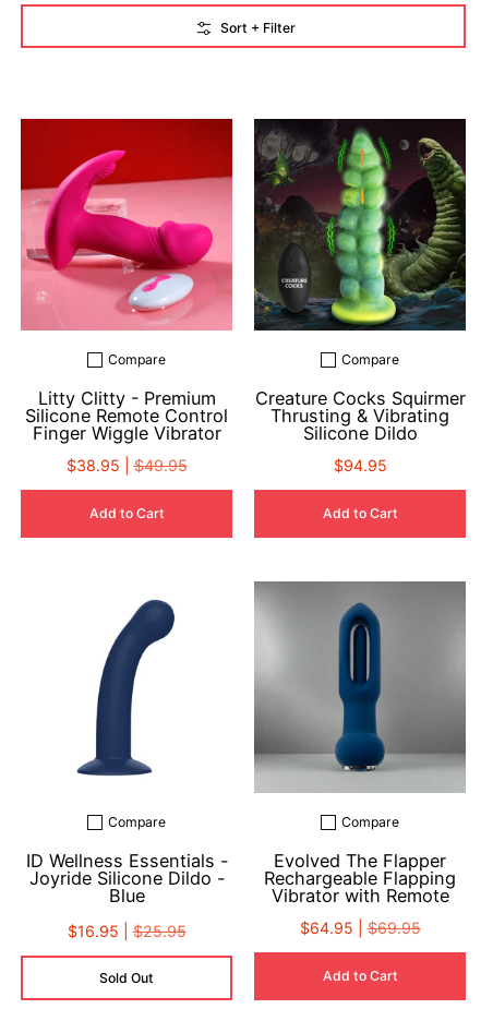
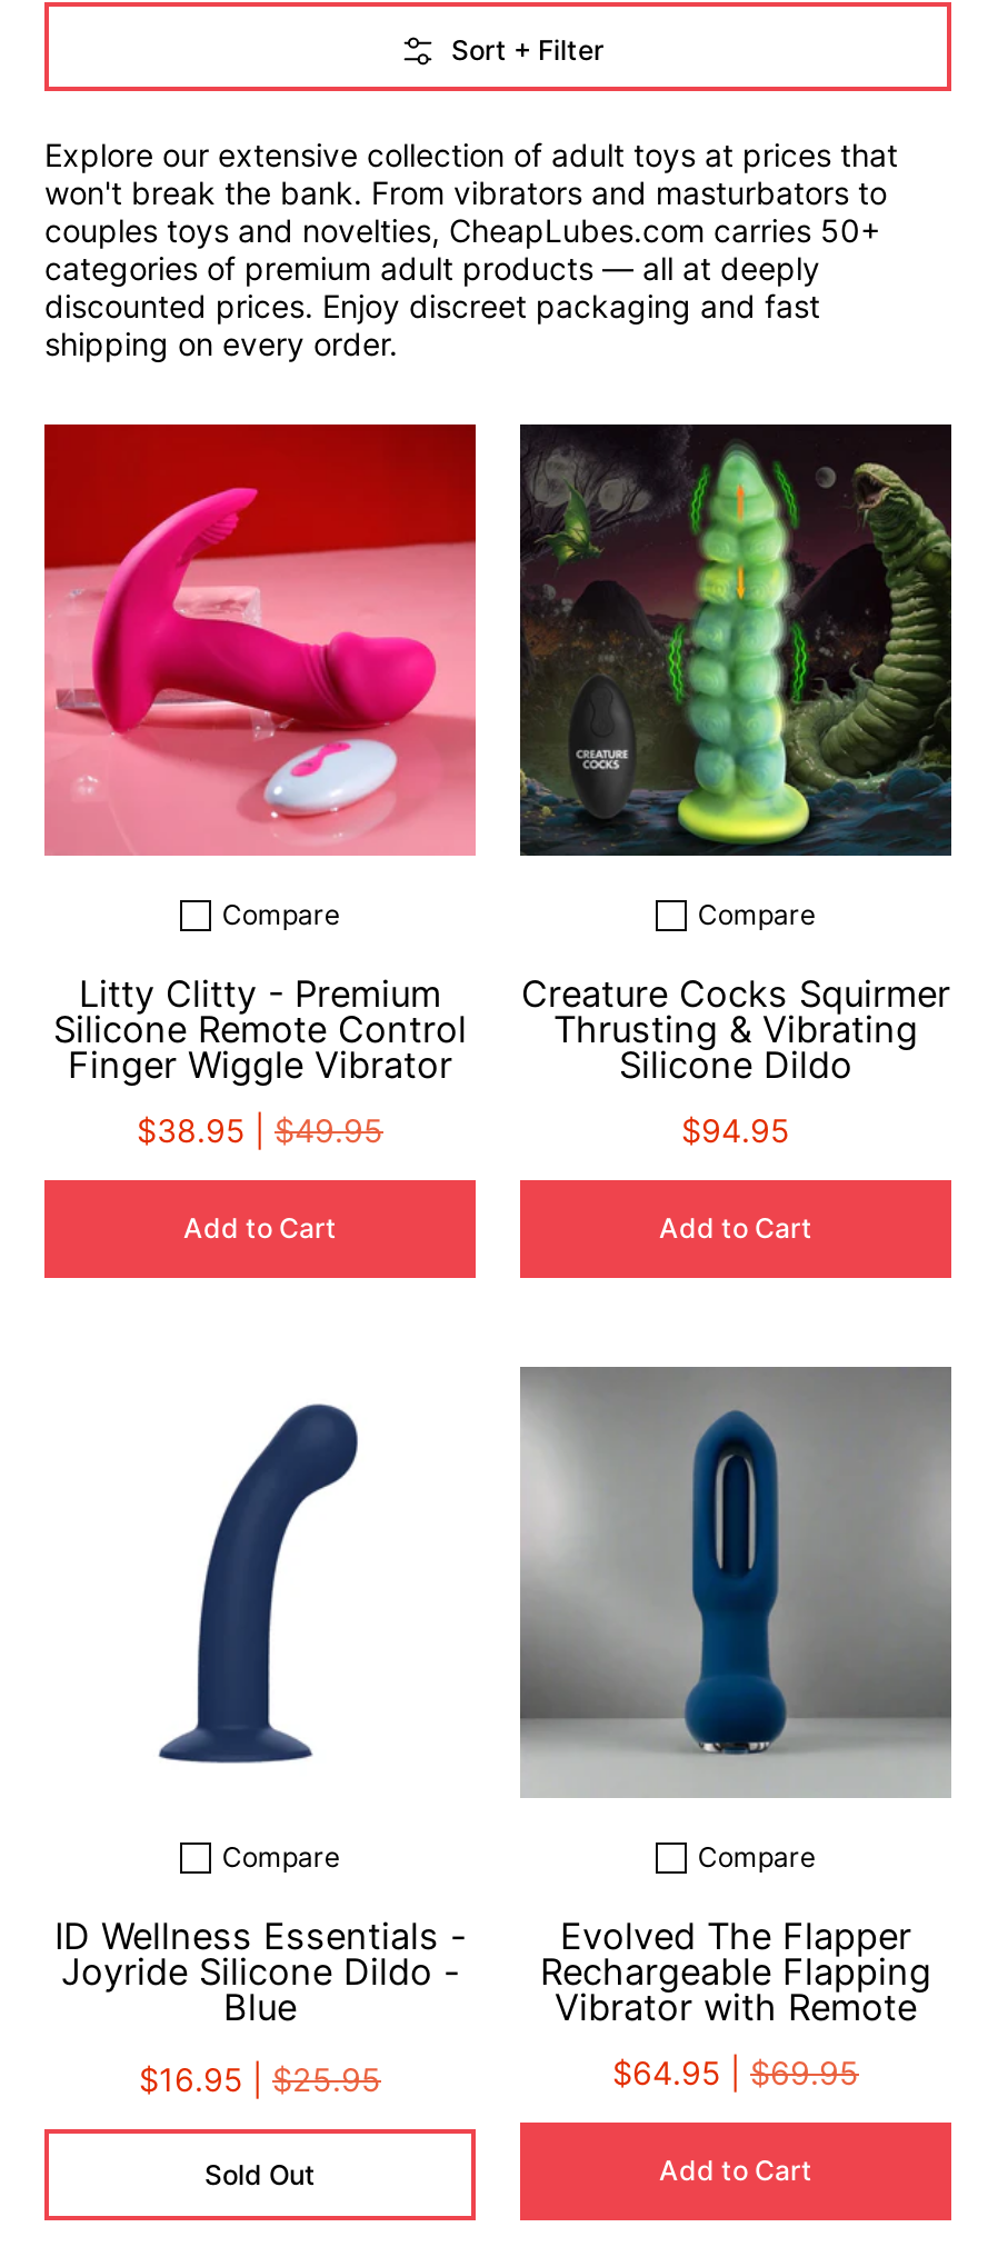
+ Explore our extensive collection of adult toys at prices that
+ won't break the bank. From vibrators and masturbators to
+ couples toys and novelties, CheapLubes.com carries 50+
+ categories of premium adult products — all at deeply
+ discounted prices. Enjoy discreet packaging and fast
+ shipping on every order.
